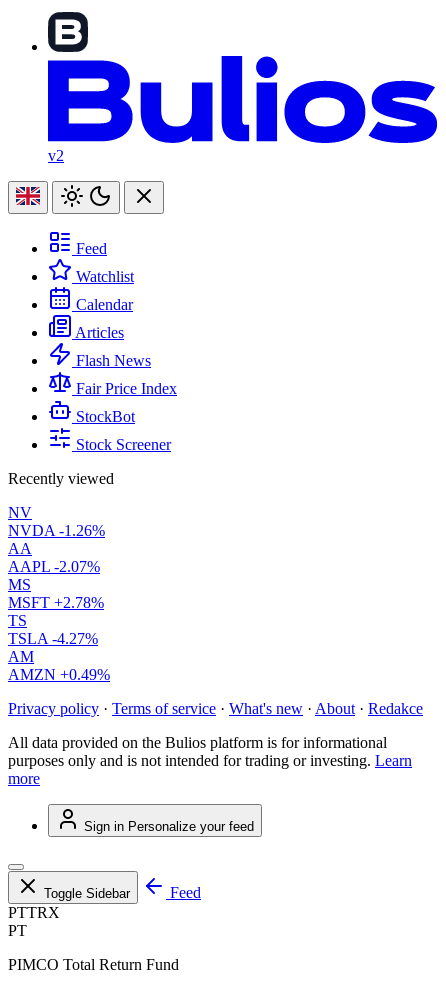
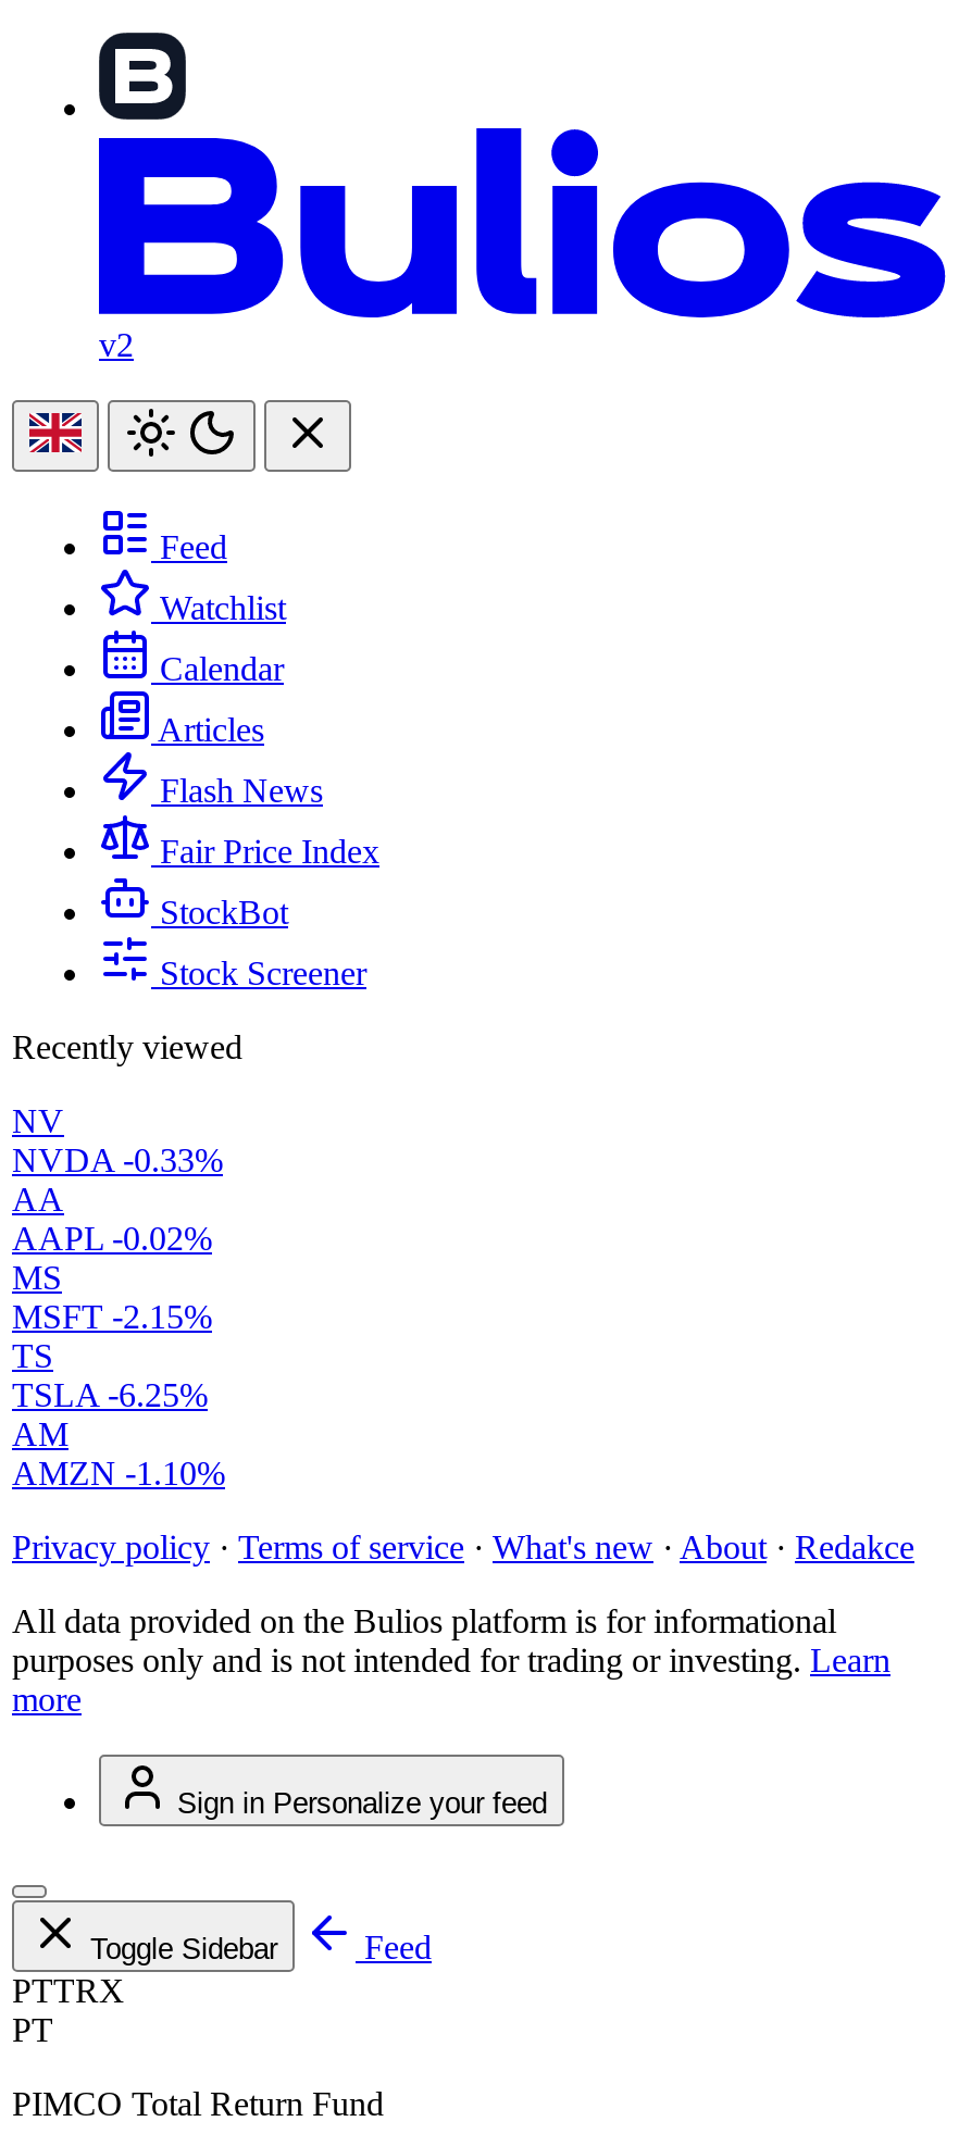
- NVDA -1.26%
+ NVDA -0.33%

- AAPL -2.07%
+ AAPL -0.02%

- MSFT +2.78%
+ MSFT -2.15%

- TSLA -4.27%
+ TSLA -6.25%

- AMZN +0.49%
+ AMZN -1.10%
